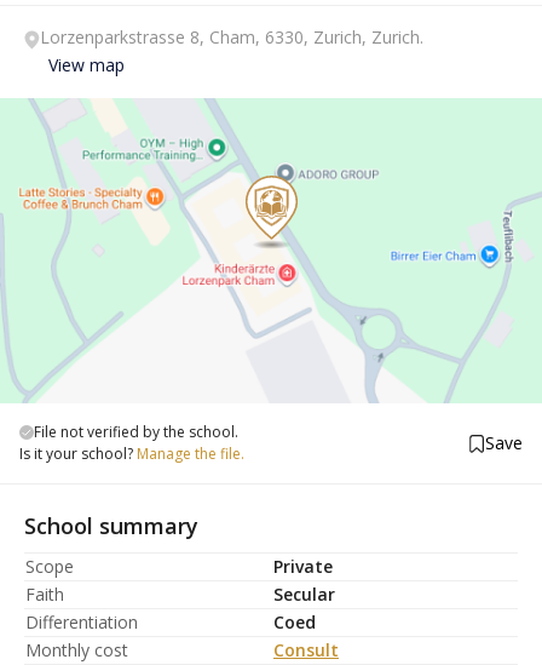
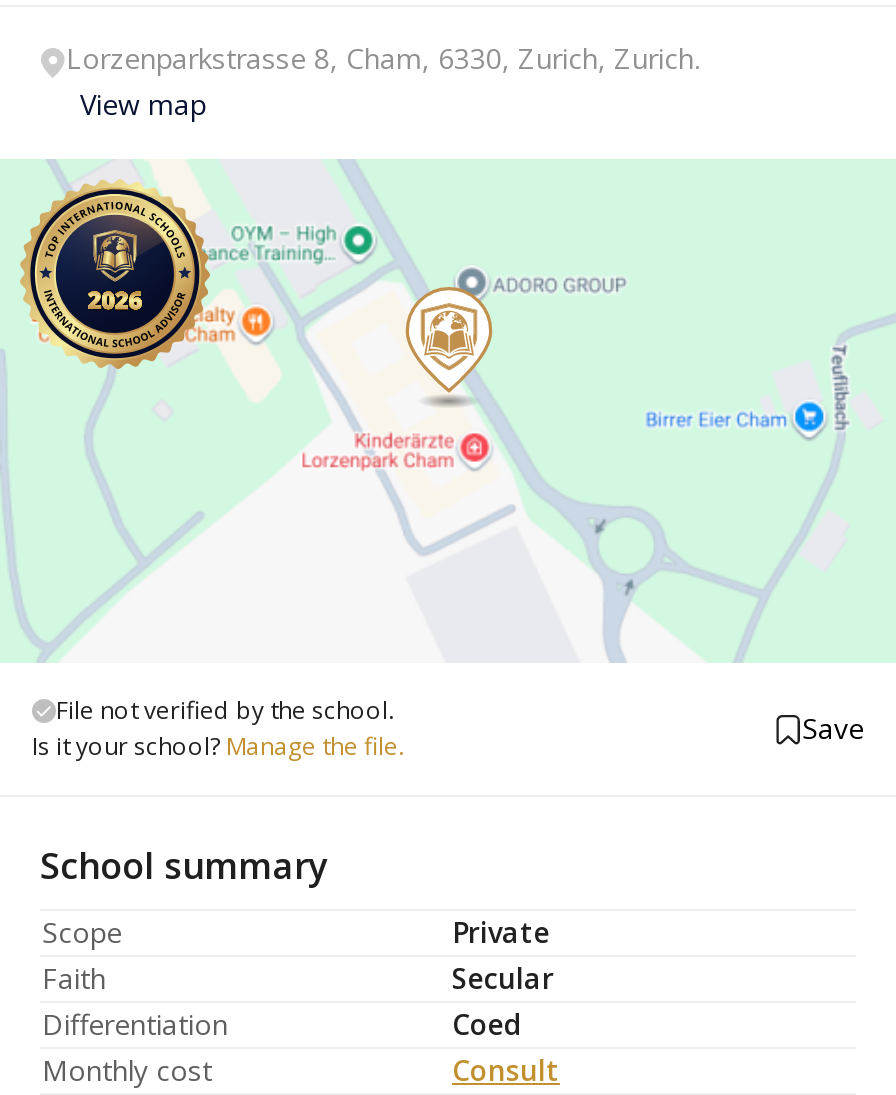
- [image]
+ [image]
